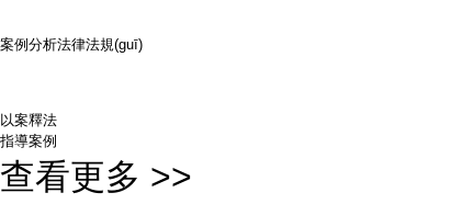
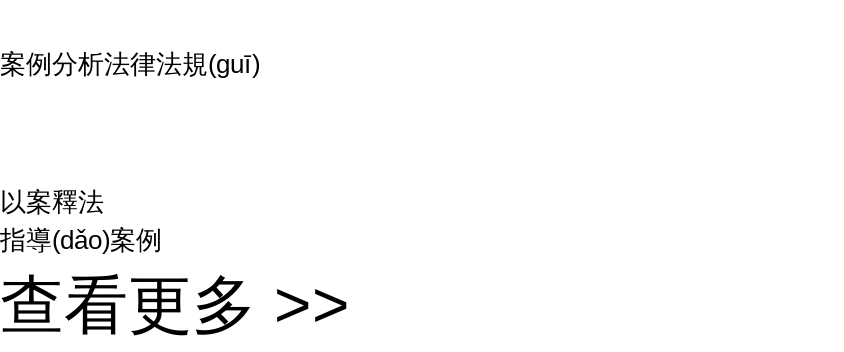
- 指導案例
+ 指導(dǎo)案例
